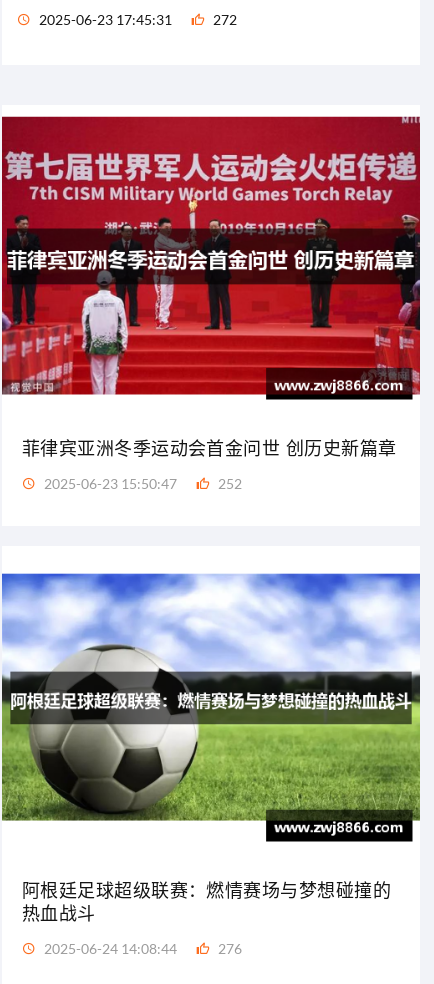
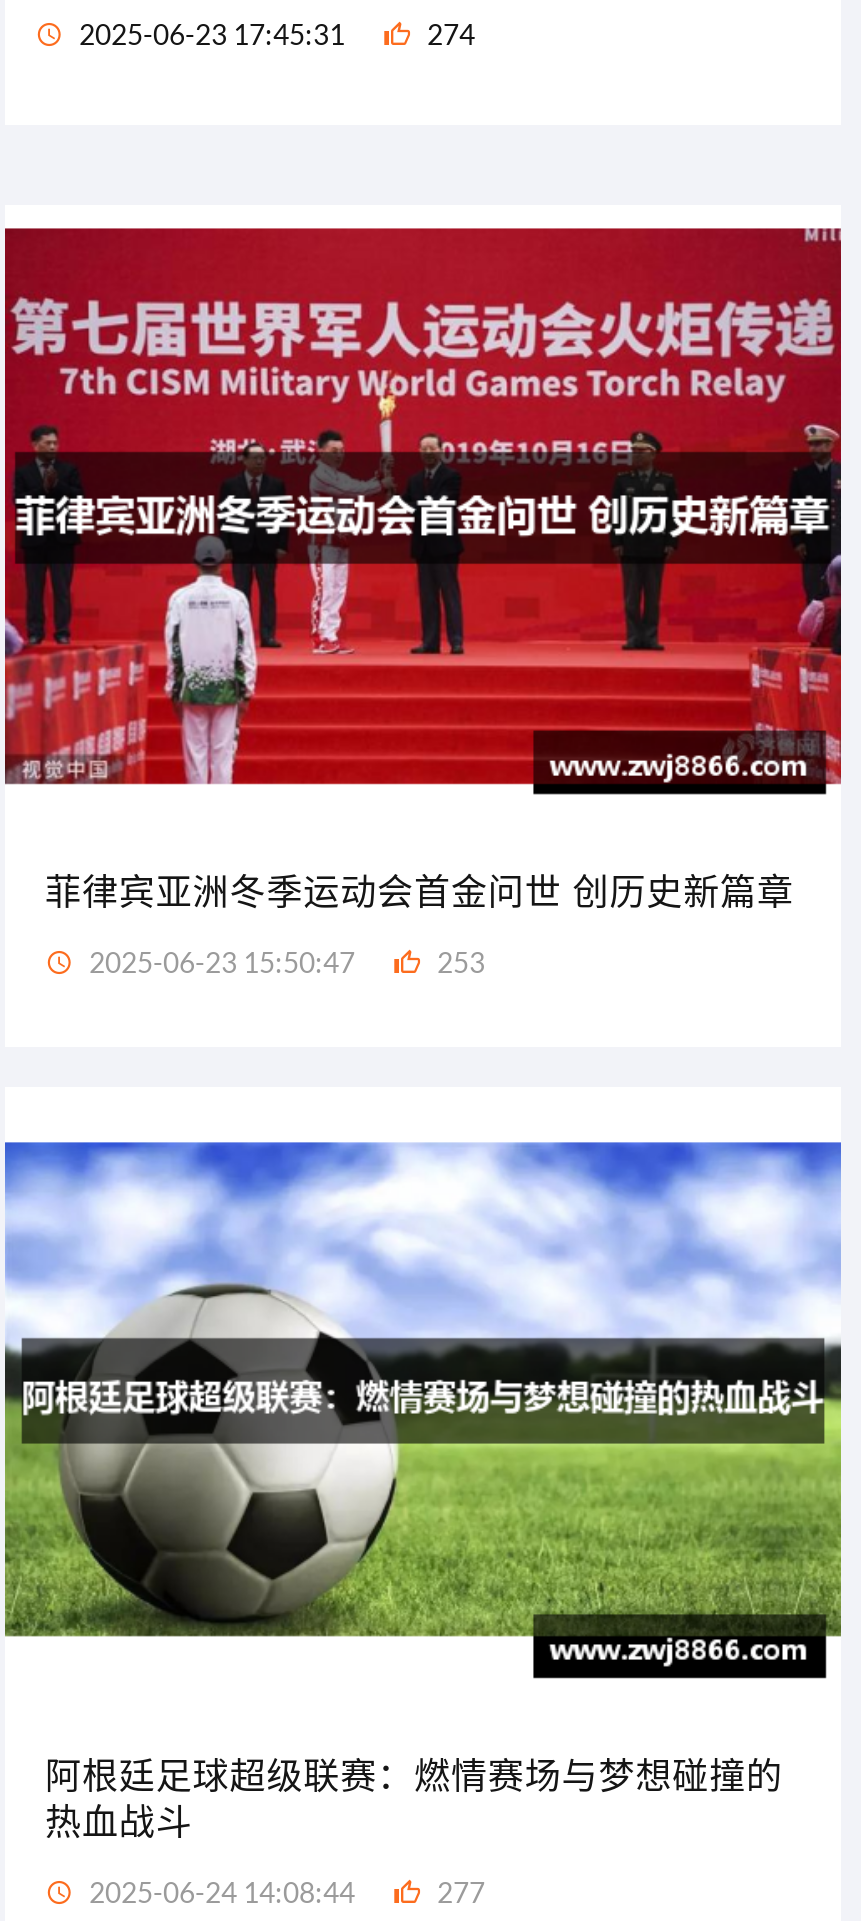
- 272
+ 274

- 252
+ 253

- 276
+ 277
